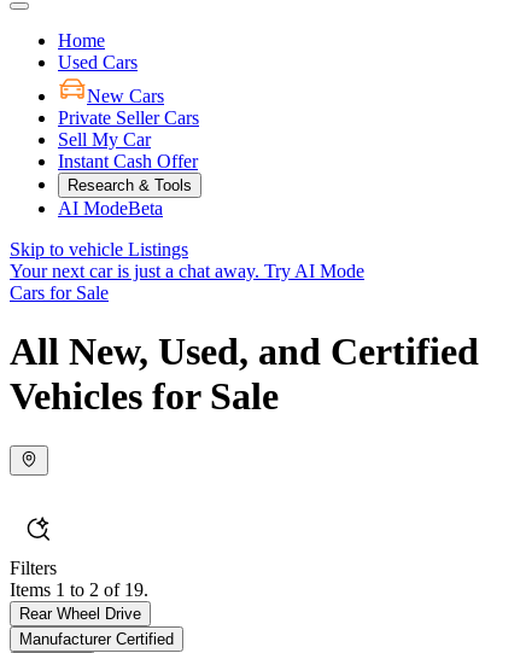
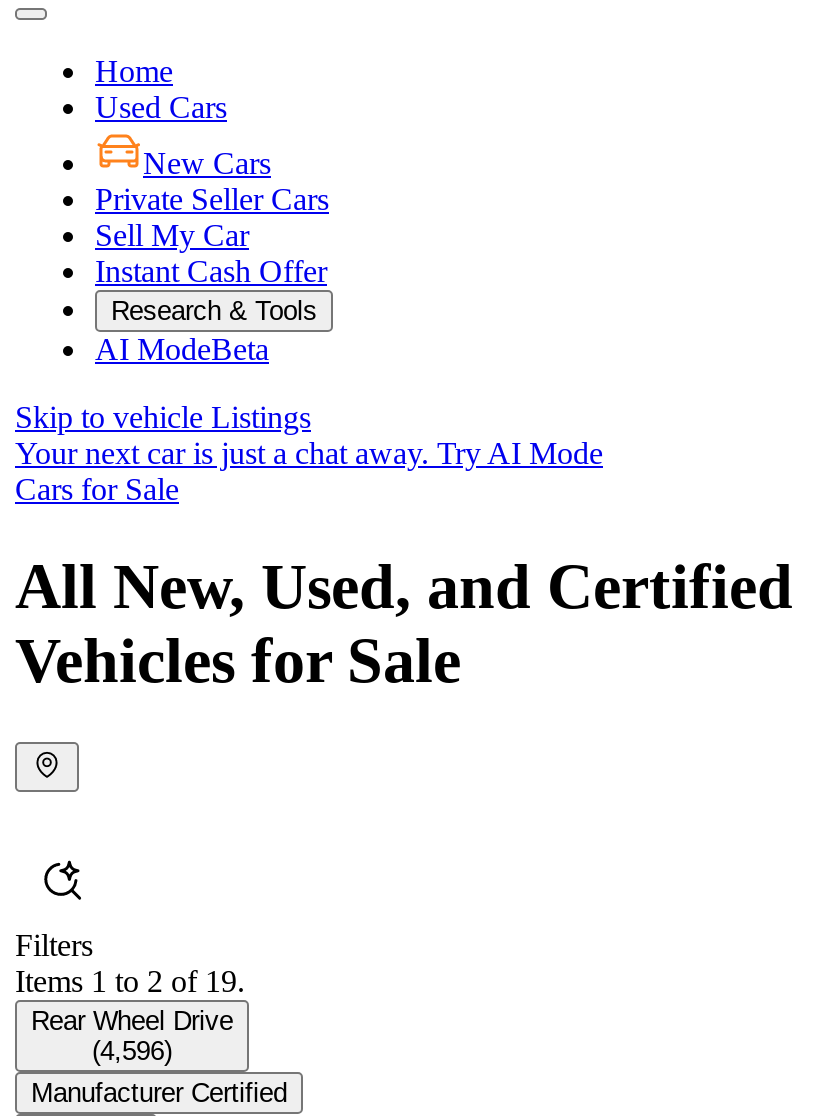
+ (4,596)
